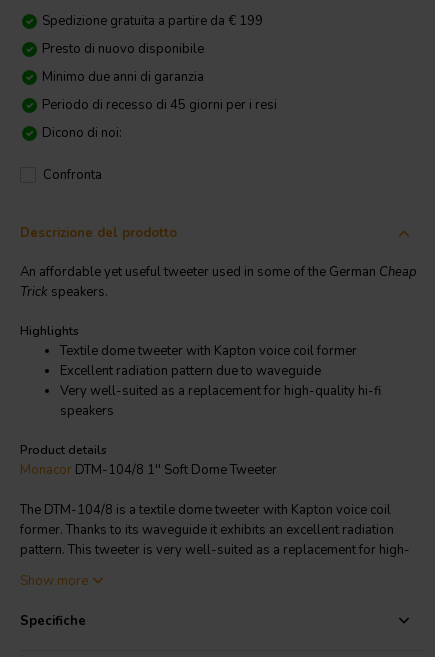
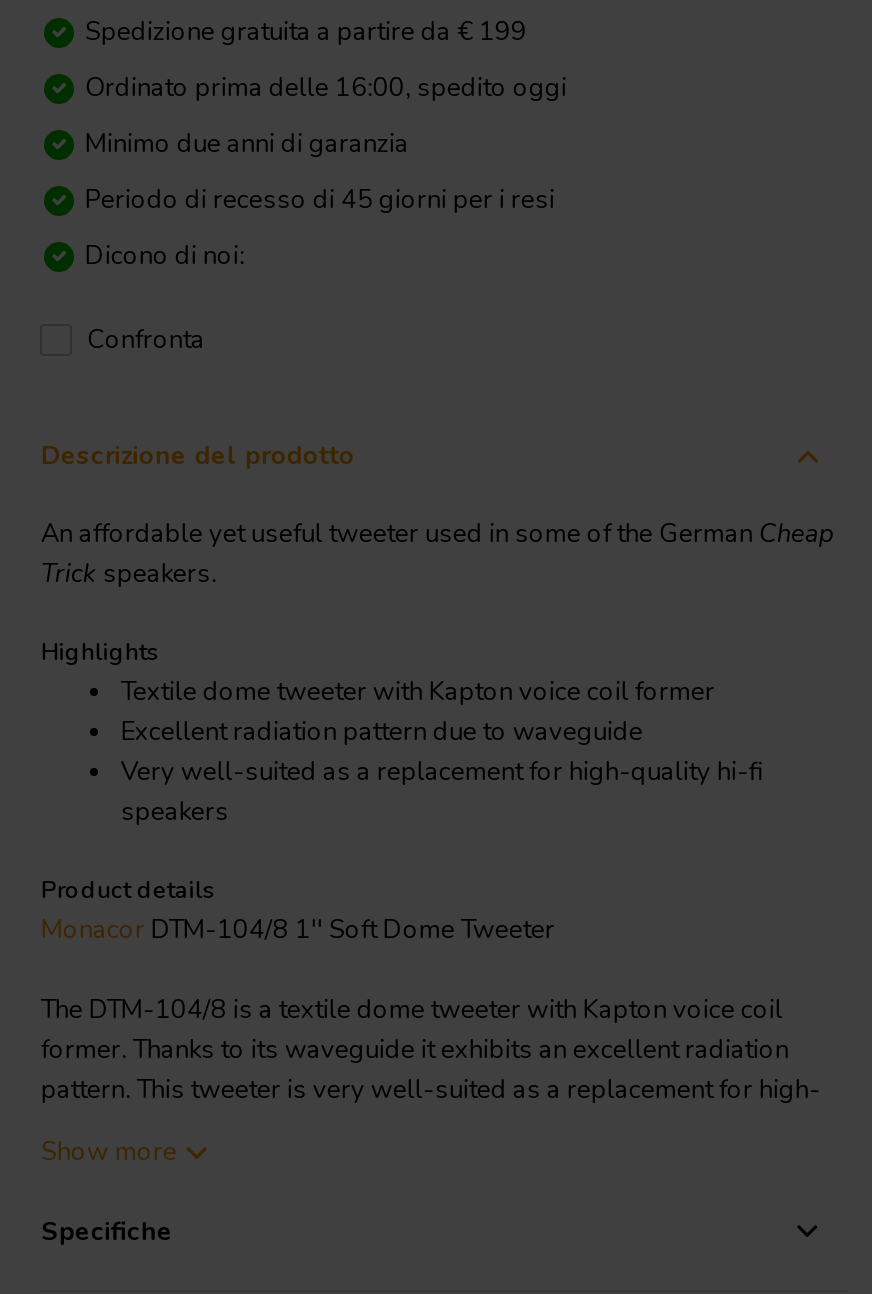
- Presto di nuovo disponibile
+ Ordinato prima delle 16:00, spedito oggi
